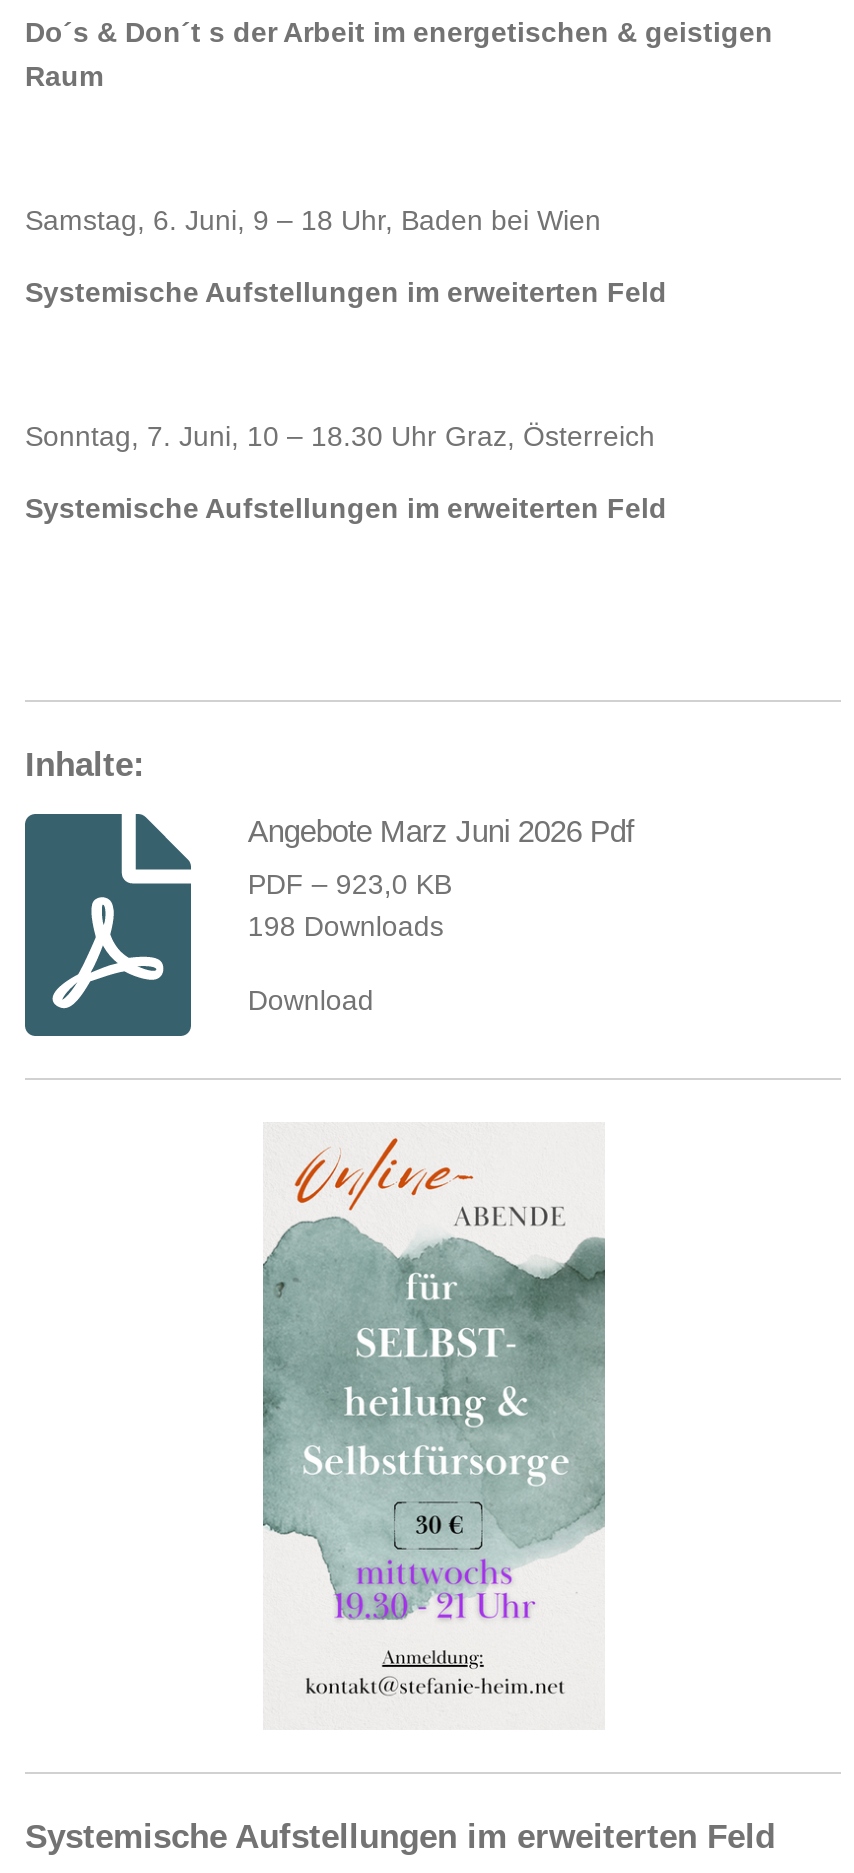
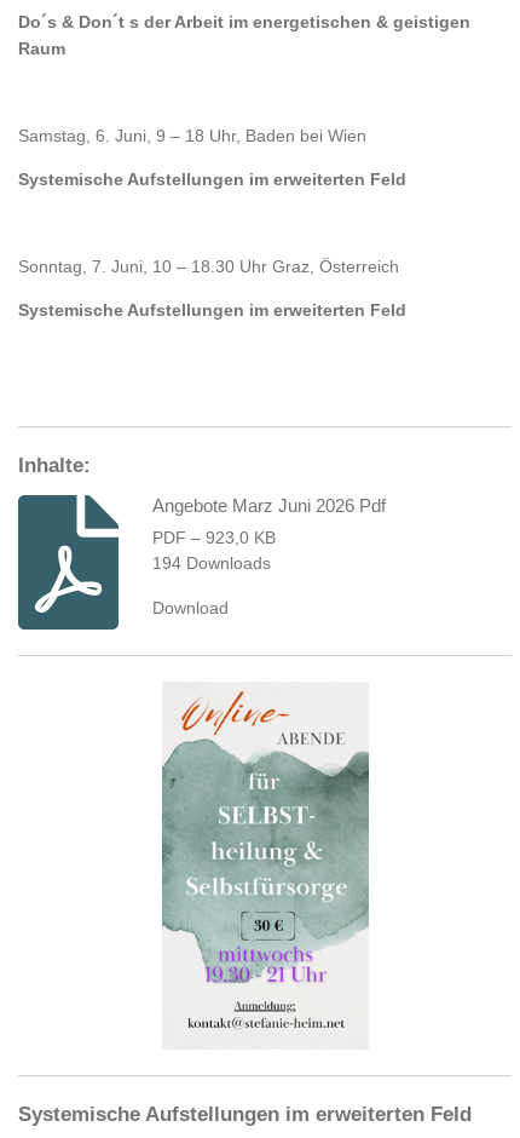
- 198 Downloads
+ 194 Downloads
